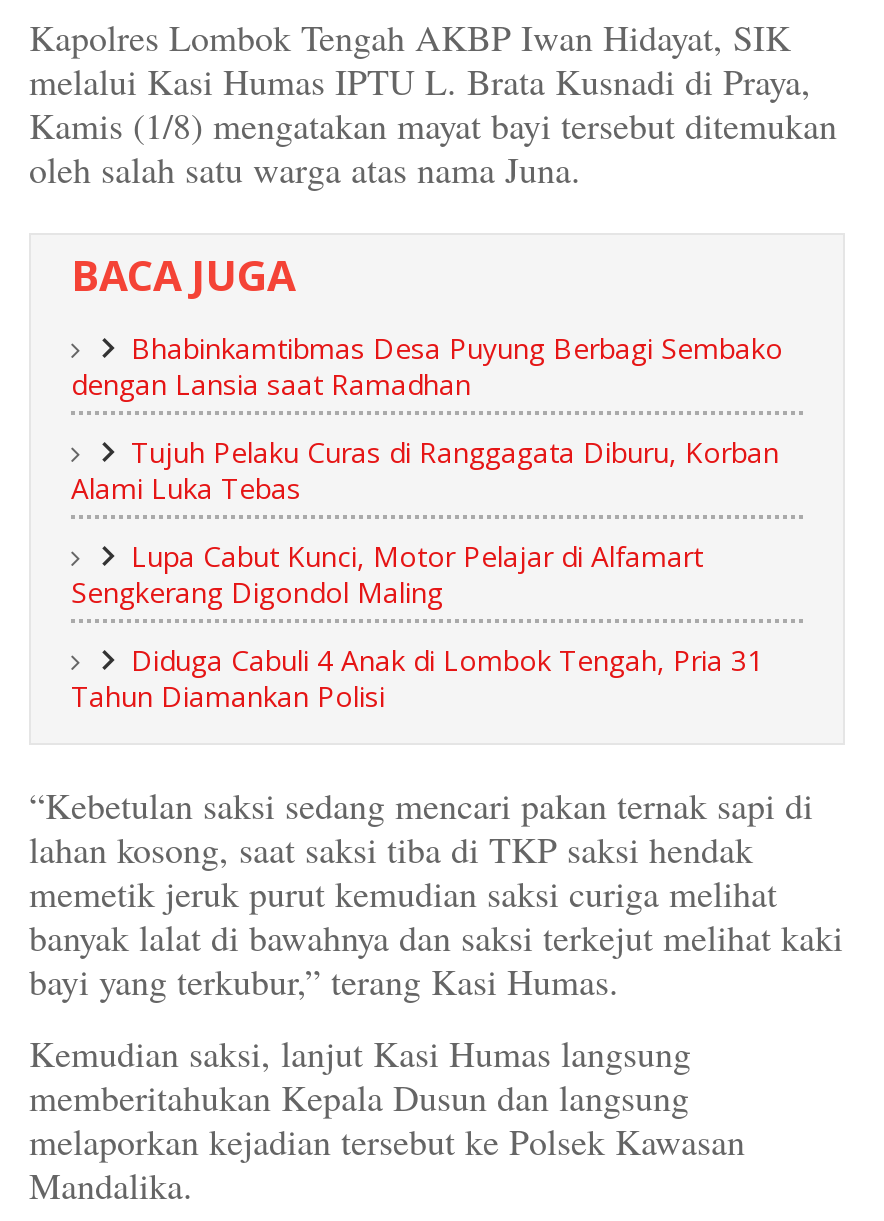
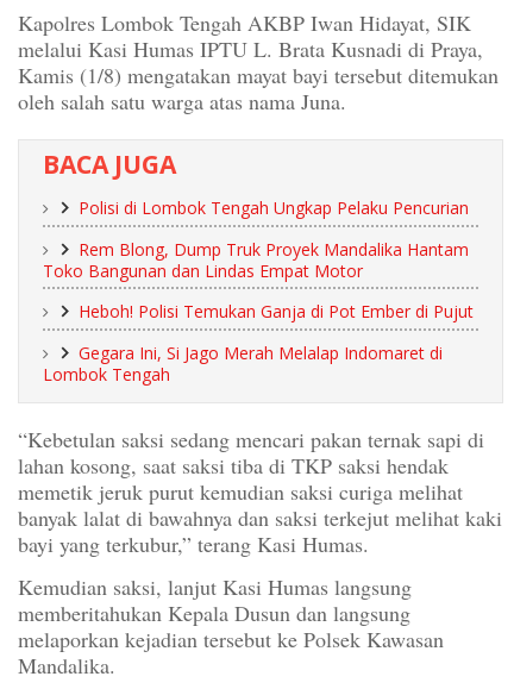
- Bhabinkamtibmas Desa Puyung Berbagi Sembako
- dengan Lansia saat Ramadhan
+ Polisi di Lombok Tengah Ungkap Pelaku Pencurian

- Tujuh Pelaku Curas di Ranggagata Diburu, Korban
- Alami Luka Tebas
+ Rem Blong, Dump Truk Proyek Mandalika Hantam
+ Toko Bangunan dan Lindas Empat Motor

- Lupa Cabut Kunci, Motor Pelajar di Alfamart
- Sengkerang Digondol Maling
+ Heboh! Polisi Temukan Ganja di Pot Ember di Pujut

- Diduga Cabuli 4 Anak di Lombok Tengah, Pria 31
- Tahun Diamankan Polisi
+ Gegara Ini, Si Jago Merah Melalap Indomaret di
+ Lombok Tengah
